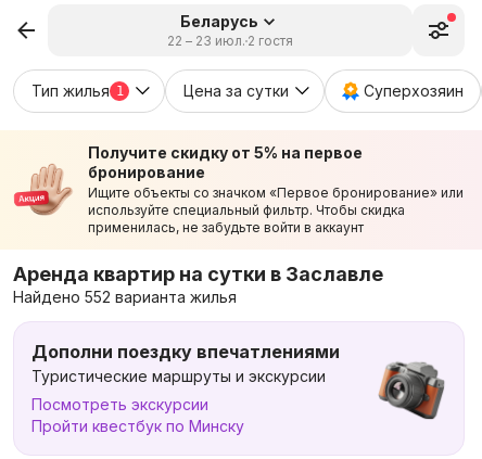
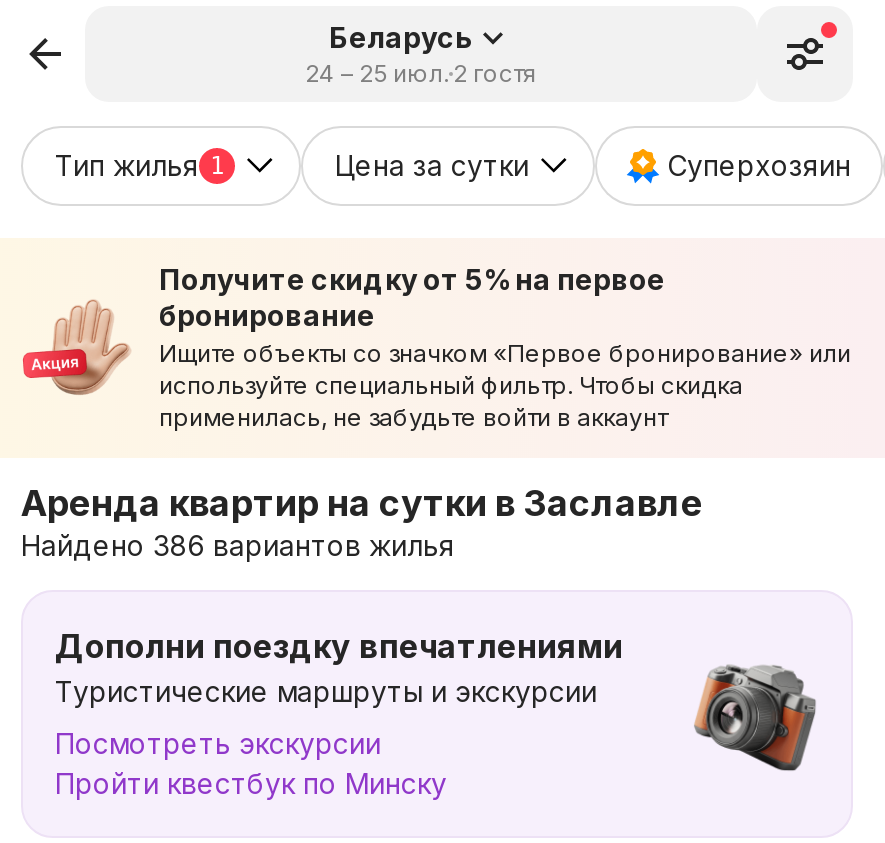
- 22 – 23 июл. 2 гостя
+ 24 – 25 июл. 2 гостя

- Найдено 552 варианта жилья
+ Найдено 386 вариантов жилья
